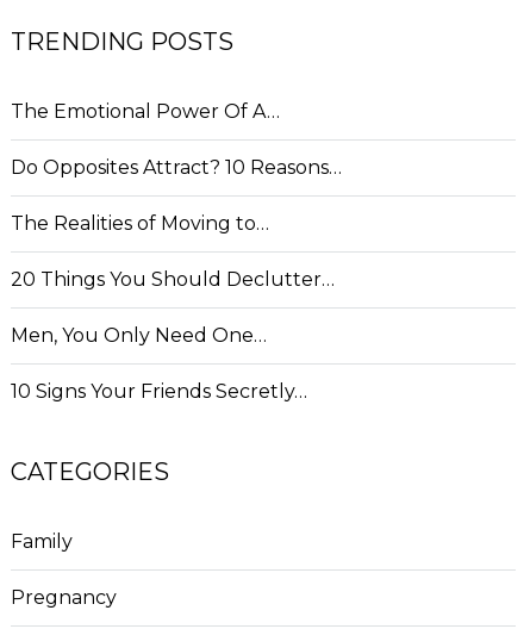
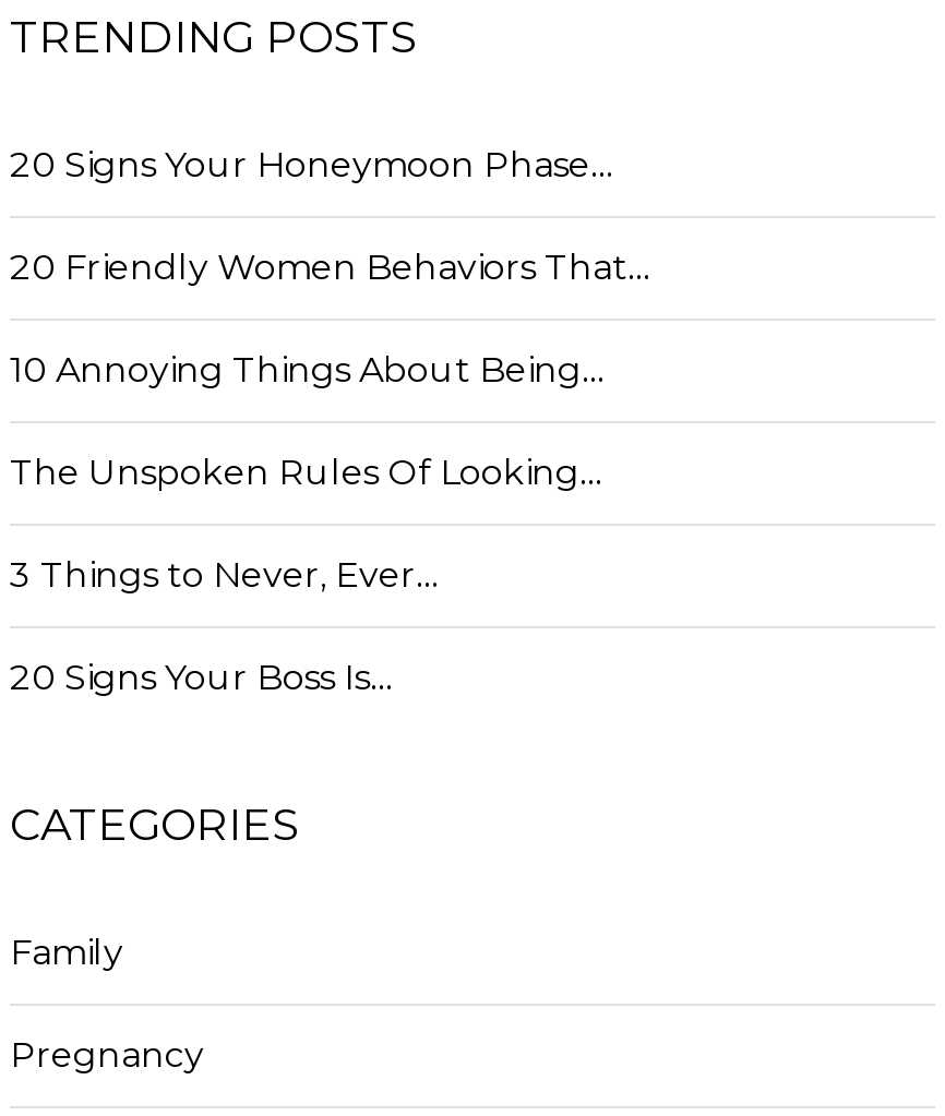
- The Emotional Power Of A…
+ 20 Signs Your Honeymoon Phase…

- Do Opposites Attract? 10 Reasons…
+ 20 Friendly Women Behaviors That…

- The Realities of Moving to…
+ 10 Annoying Things About Being…

- 20 Things You Should Declutter…
+ The Unspoken Rules Of Looking…

- Men, You Only Need One…
+ 3 Things to Never, Ever…

- 10 Signs Your Friends Secretly…
+ 20 Signs Your Boss Is…
